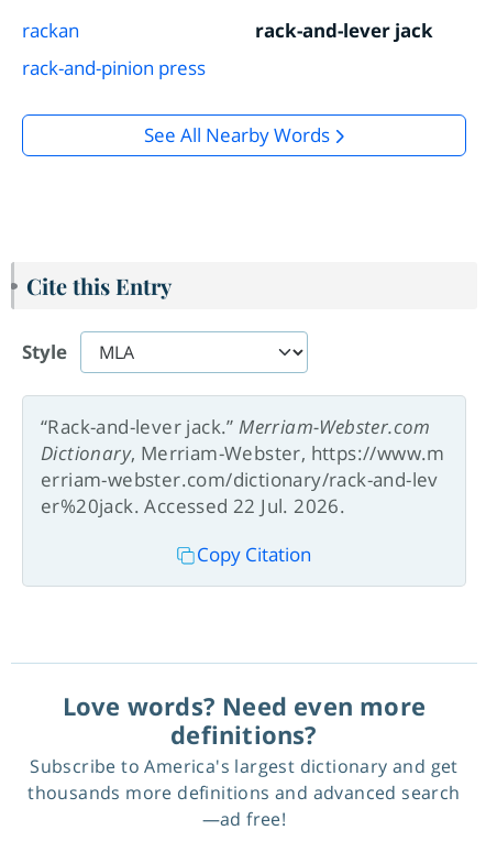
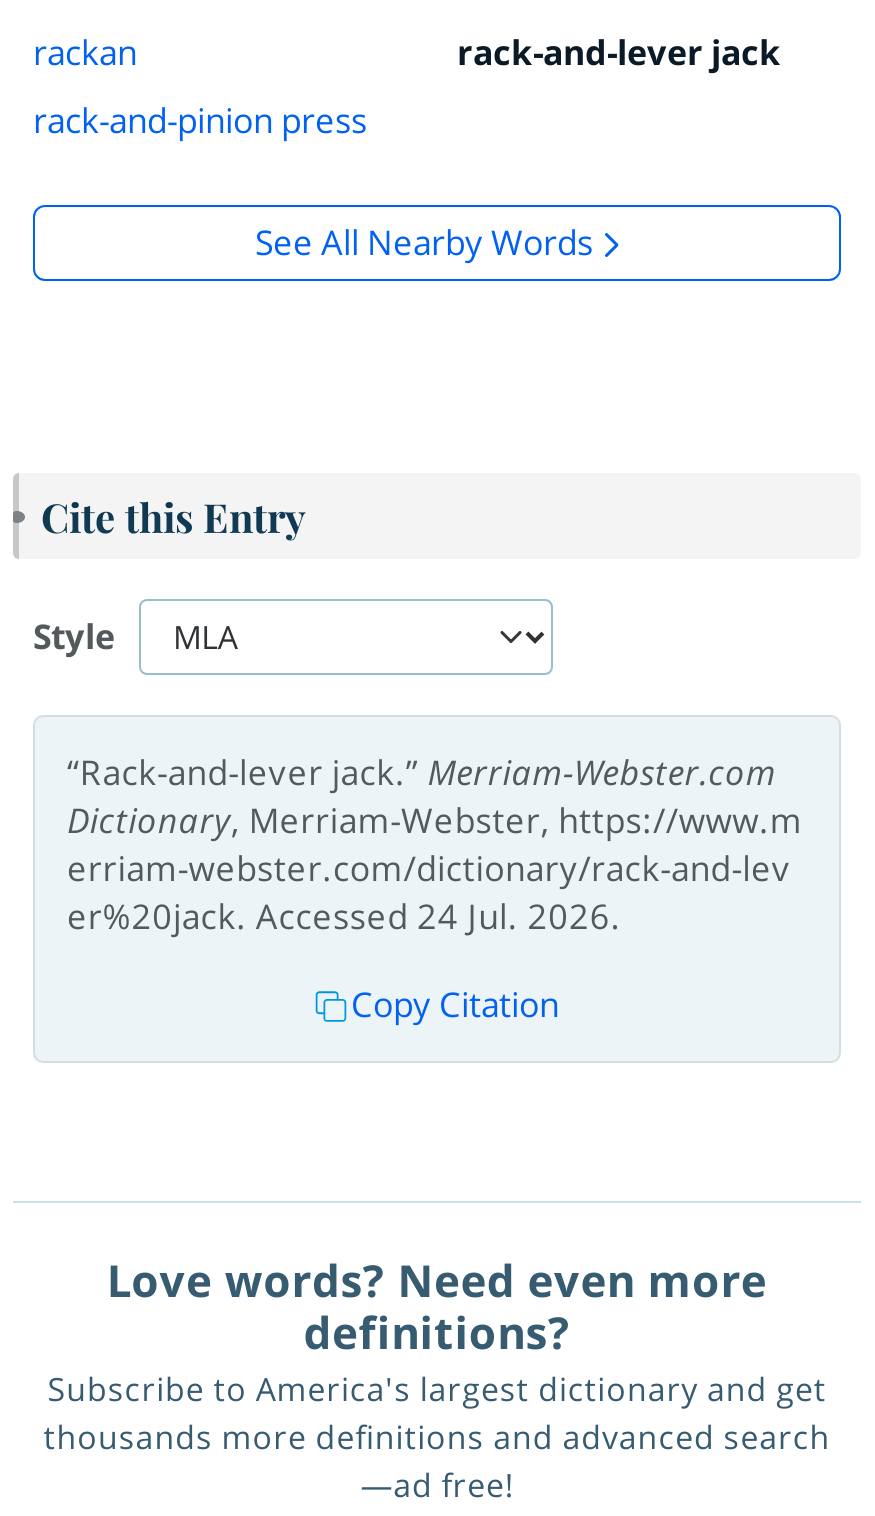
- er%20jack. Accessed 22 Jul. 2026.
+ er%20jack. Accessed 24 Jul. 2026.
